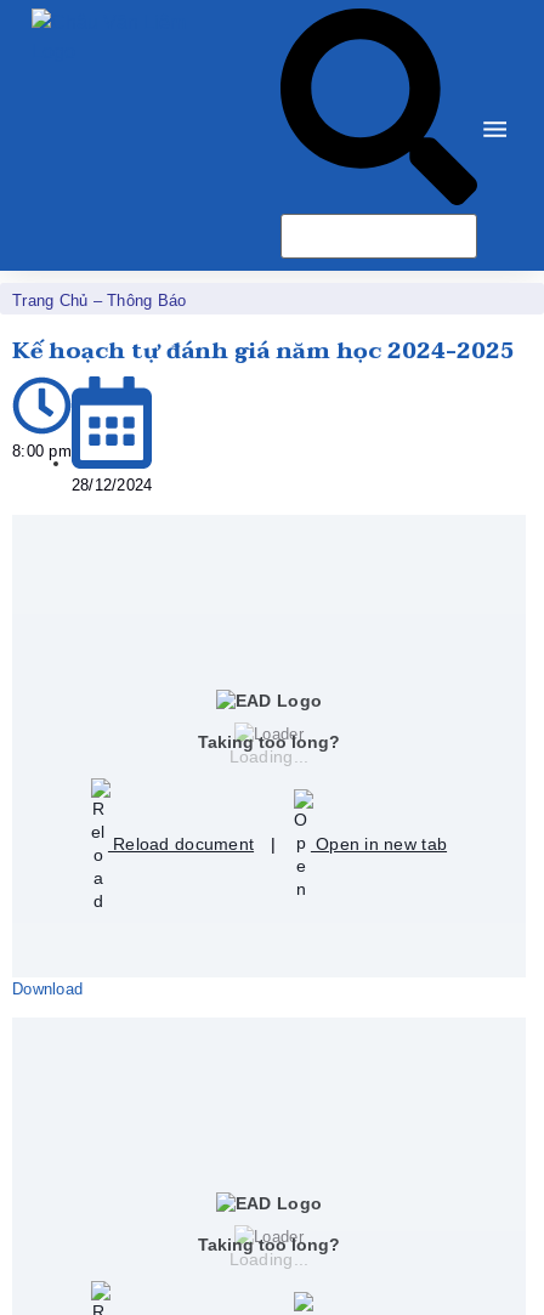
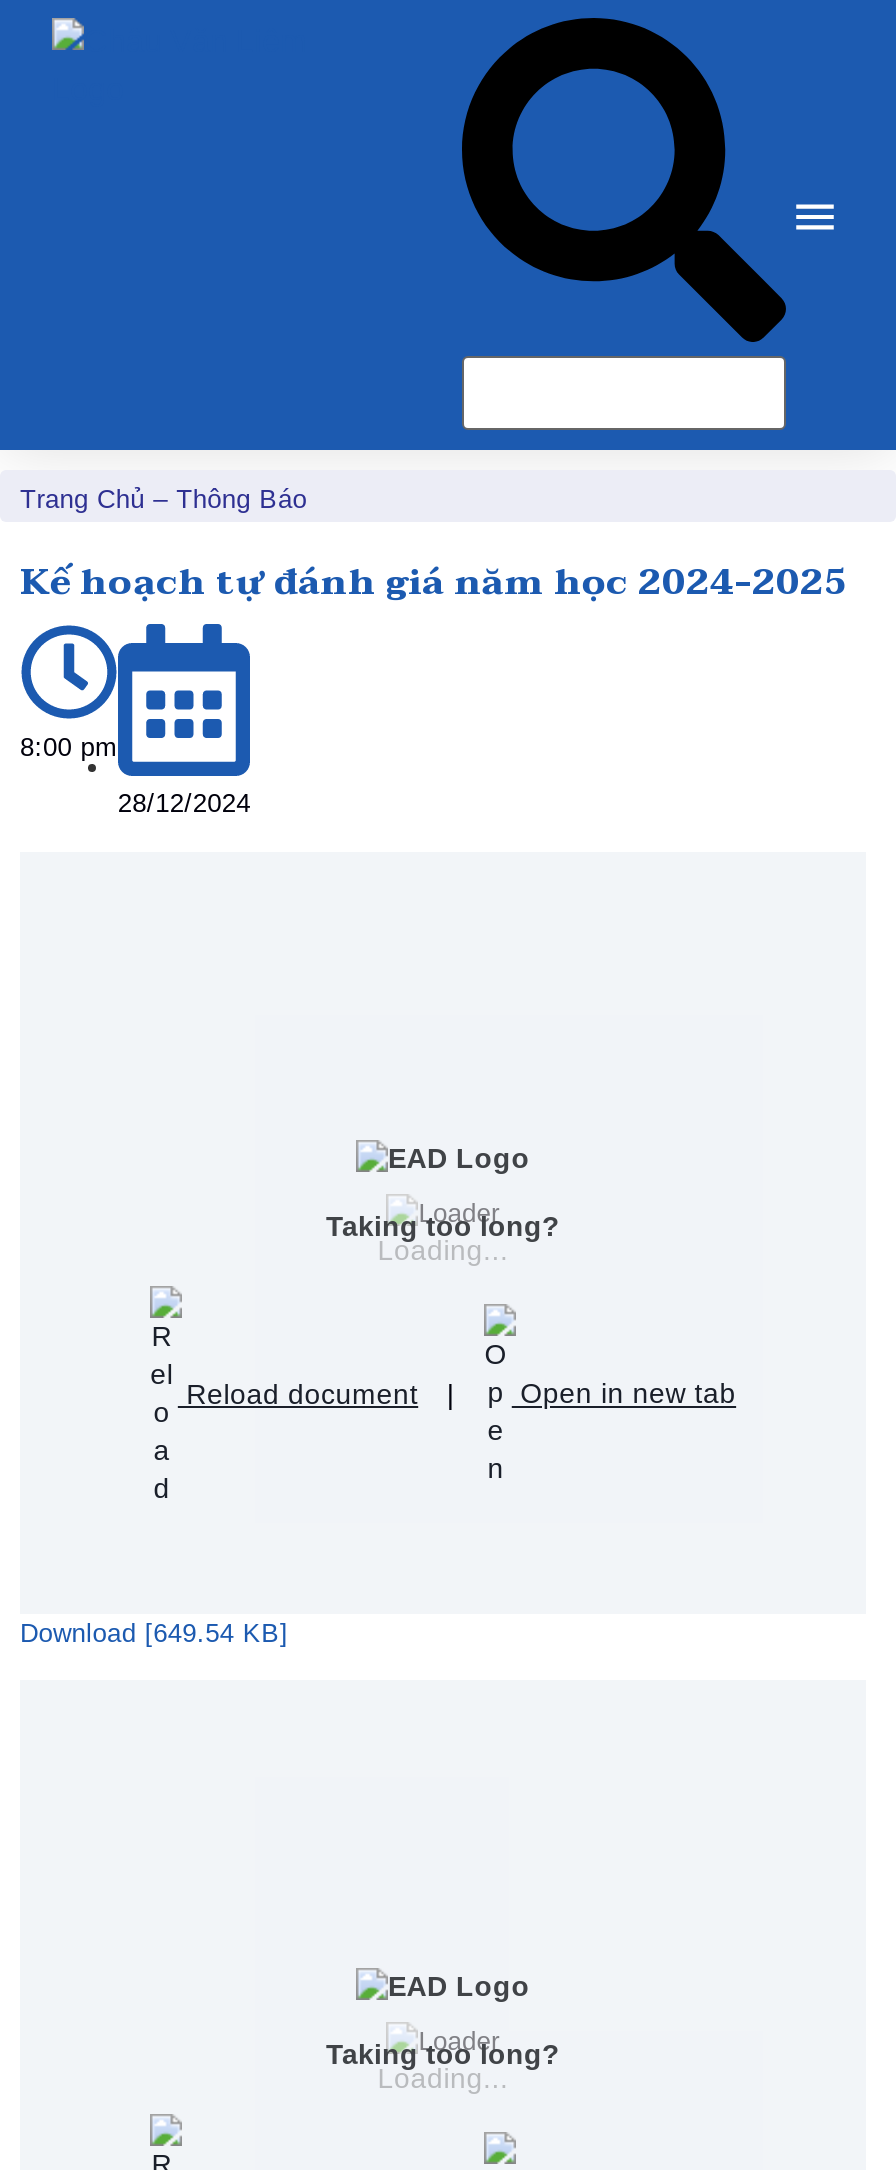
- Download
+ Download [649.54 KB]
